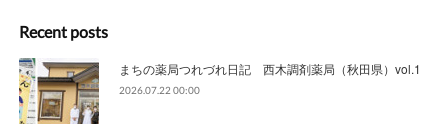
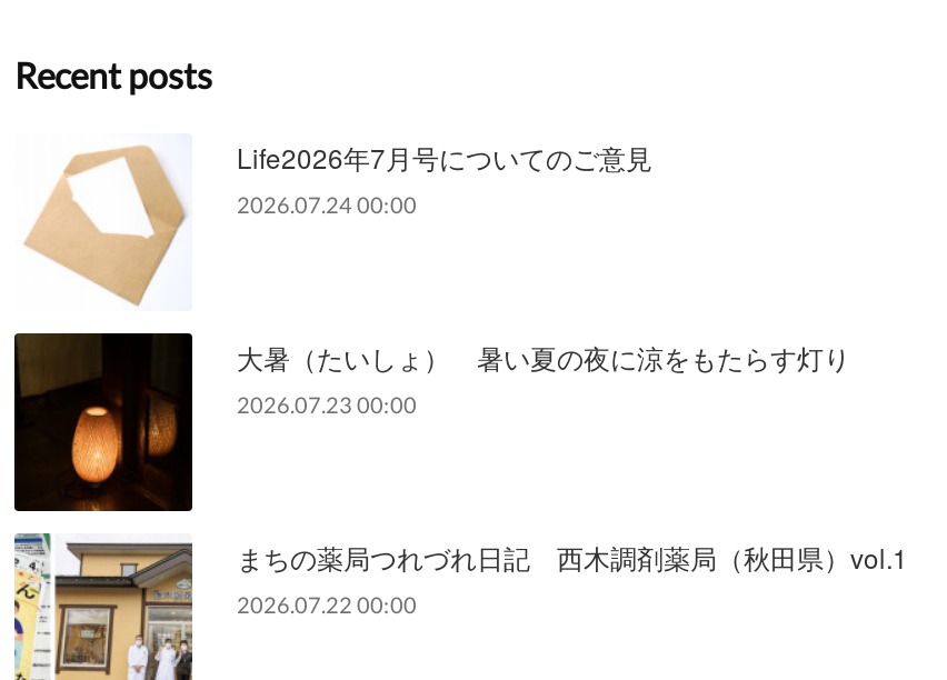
+ [image]
+ 大暑（たいしょ） 暑い夏の夜に涼をもたらす灯り
+ 2026.07.23 00:00

+ [image]
+ Life2026年7月号についてのご意見
+ 2026.07.24 00:00
